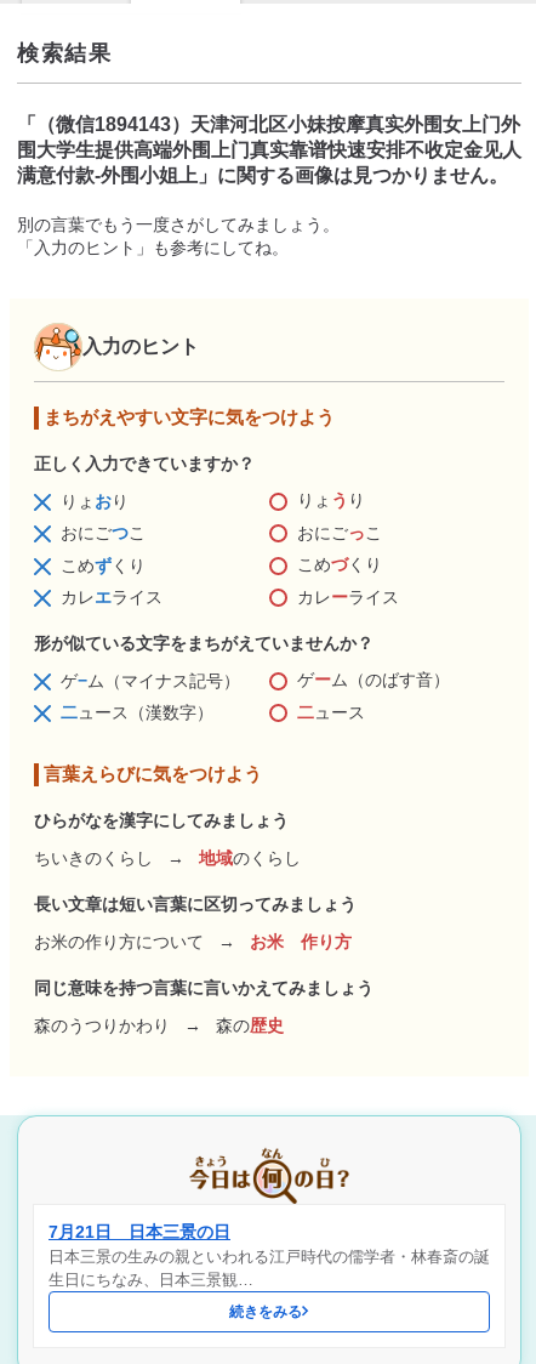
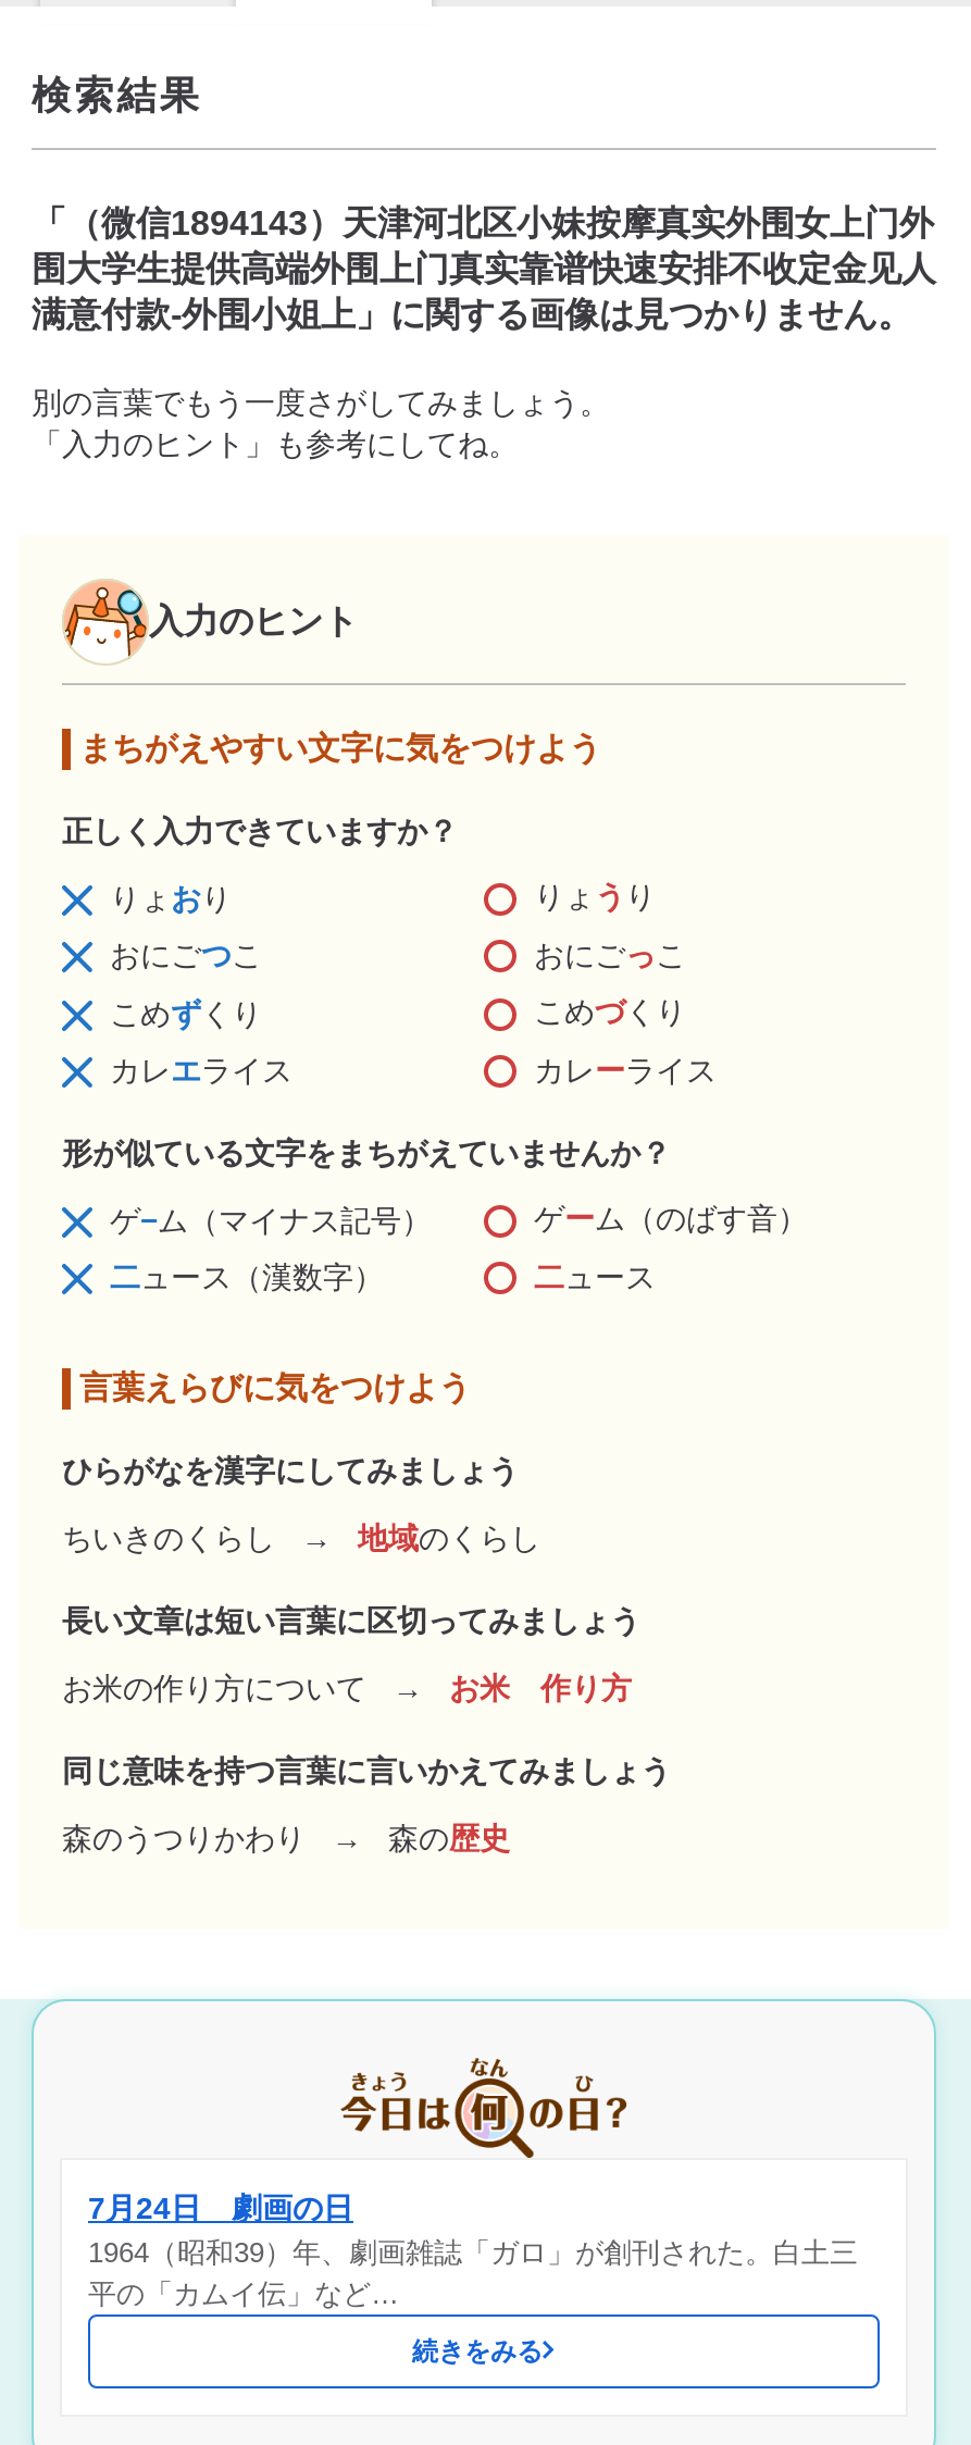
- 7月21日 日本三景の日
- 日本三景の生みの親といわれる江戸時代の儒学者・林春斎の誕
- 生日にちなみ、日本三景観…
+ 7月24日 劇画の日
+ 1964（昭和39）年、劇画雑誌「ガロ」が創刊された。白土三
+ 平の「カムイ伝」など…
